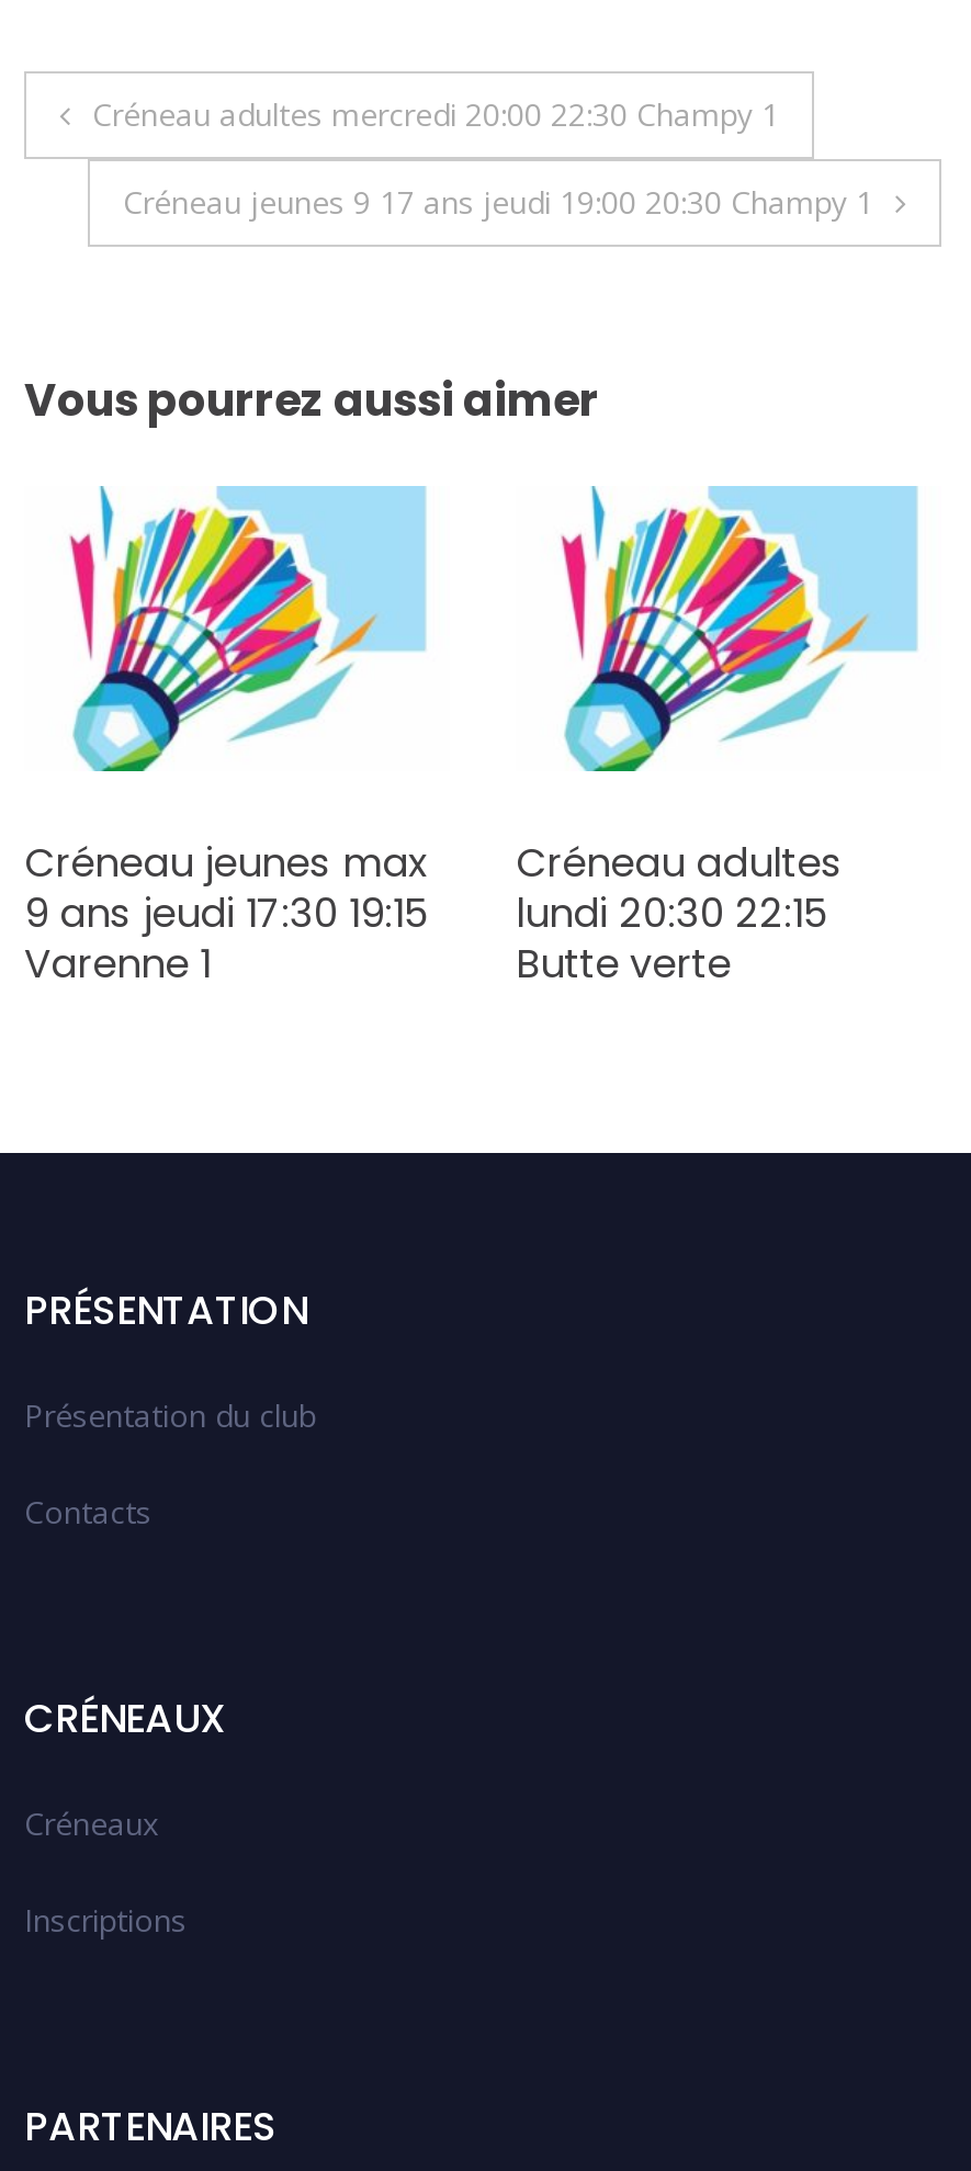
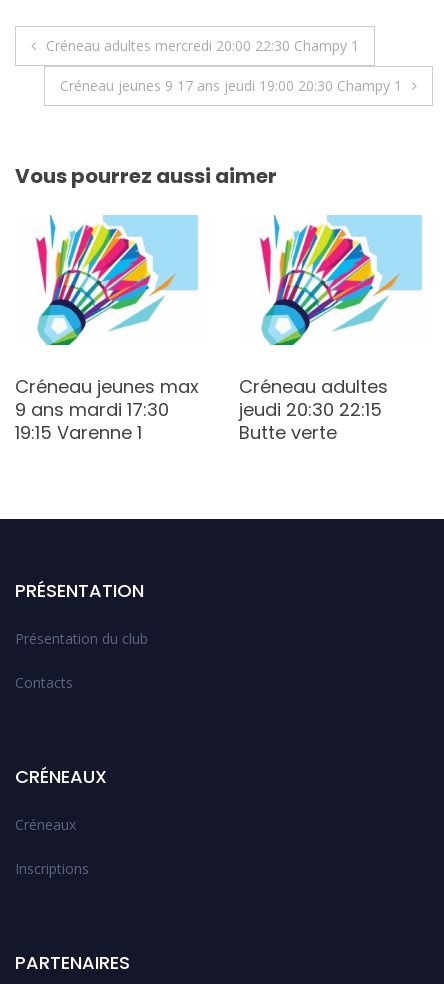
- 9 ans jeudi 17:30 19:15
- Varenne 1
+ 9 ans mardi 17:30
+ 19:15 Varenne 1

- lundi 20:30 22:15
+ jeudi 20:30 22:15
